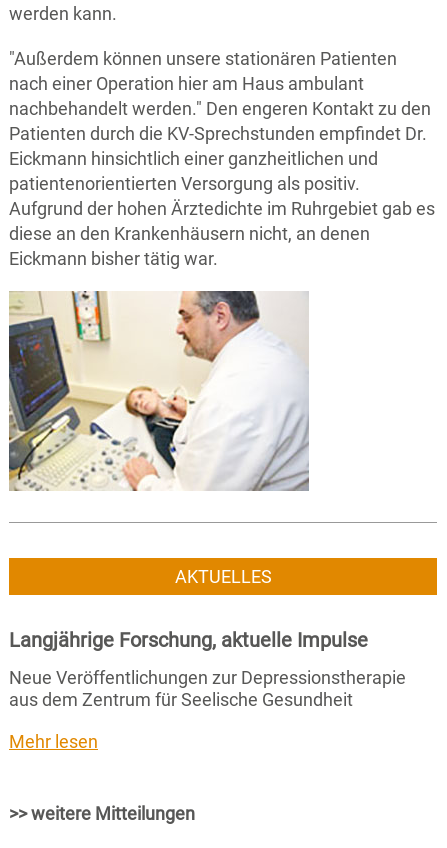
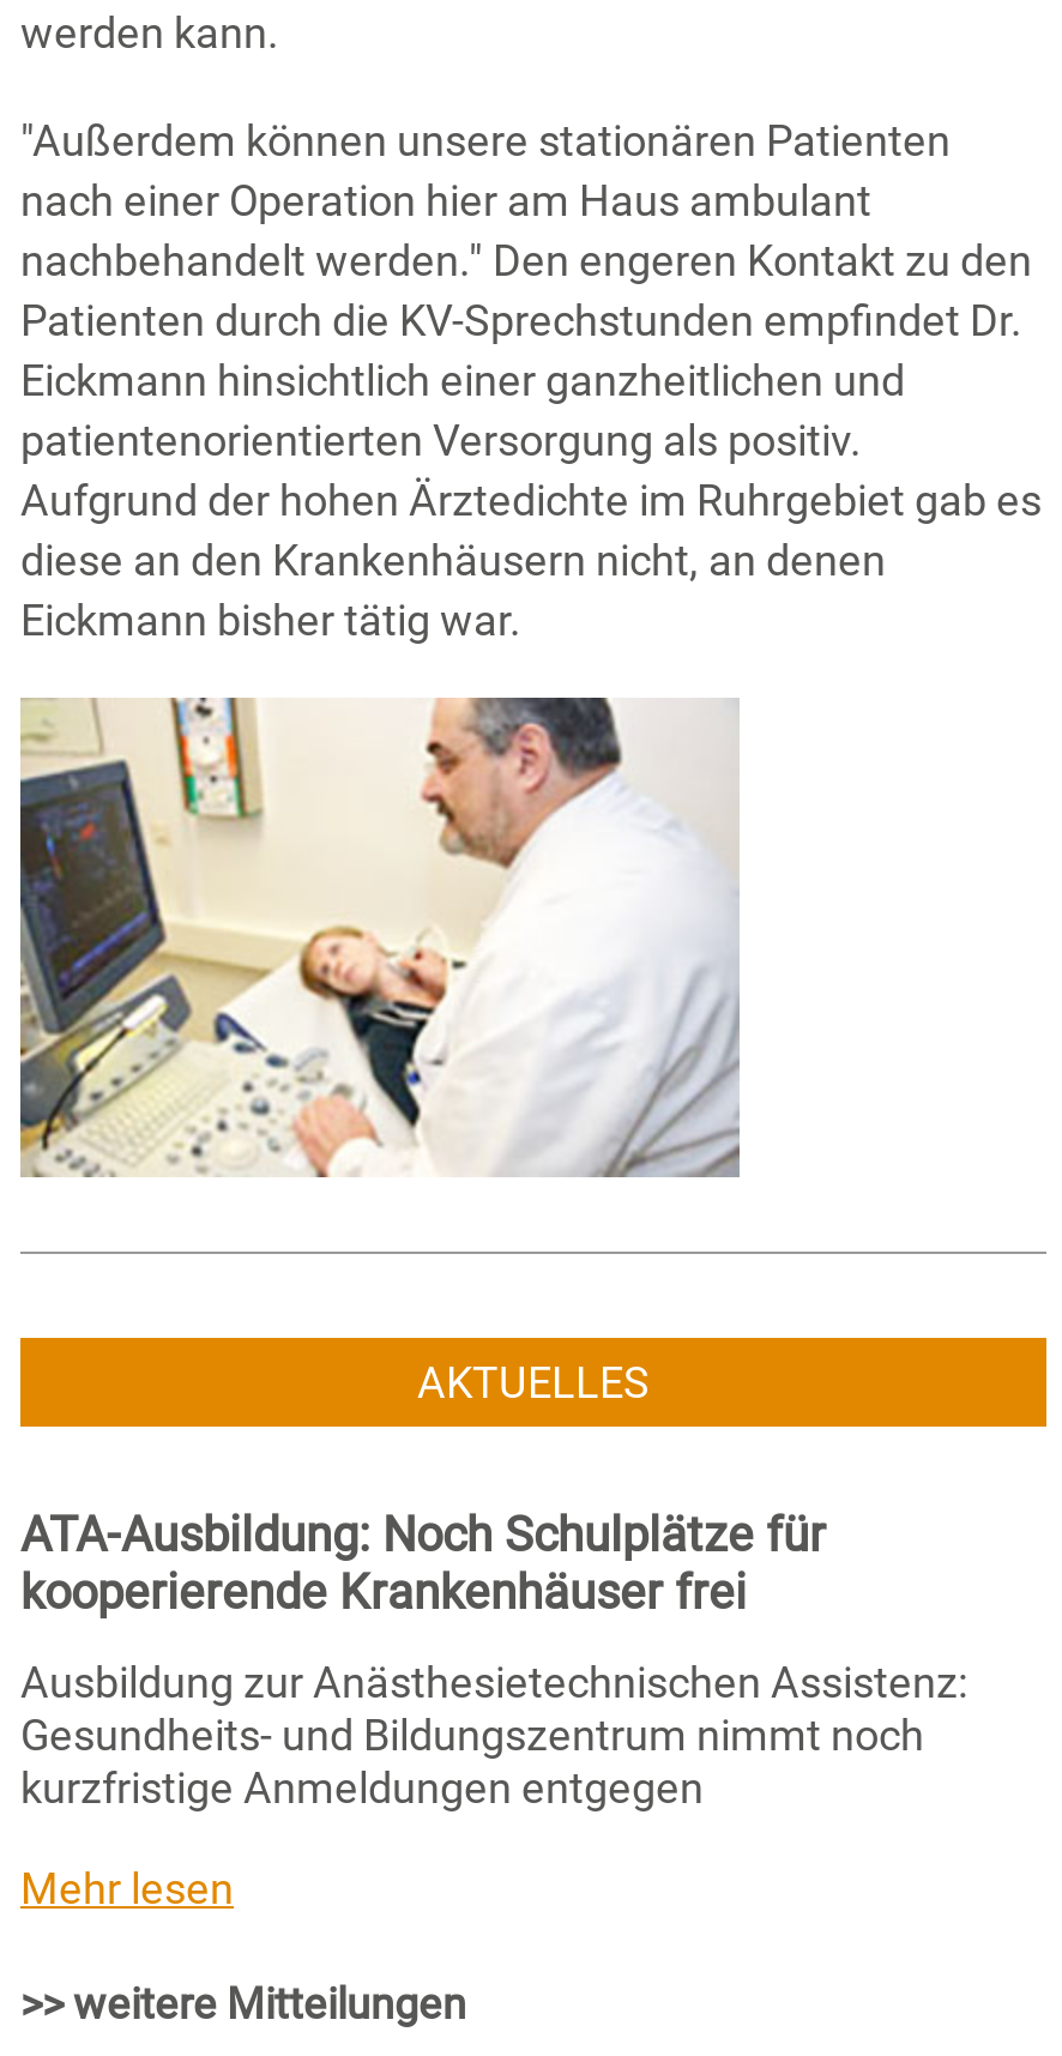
- Langjährige Forschung, aktuelle Impulse
+ ATA-Ausbildung: Noch Schulplätze für
+ kooperierende Krankenhäuser frei

- Neue Veröffentlichungen zur Depressionstherapie
- aus dem Zentrum für Seelische Gesundheit
+ Ausbildung zur Anästhesietechnischen Assistenz:
+ Gesundheits- und Bildungszentrum nimmt noch
+ kurzfristige Anmeldungen entgegen

moved down: Mehr lesen
